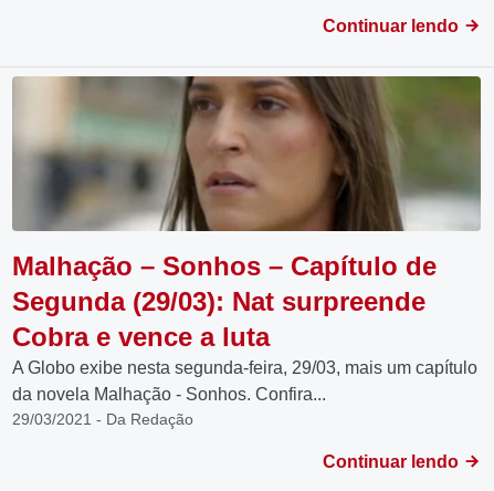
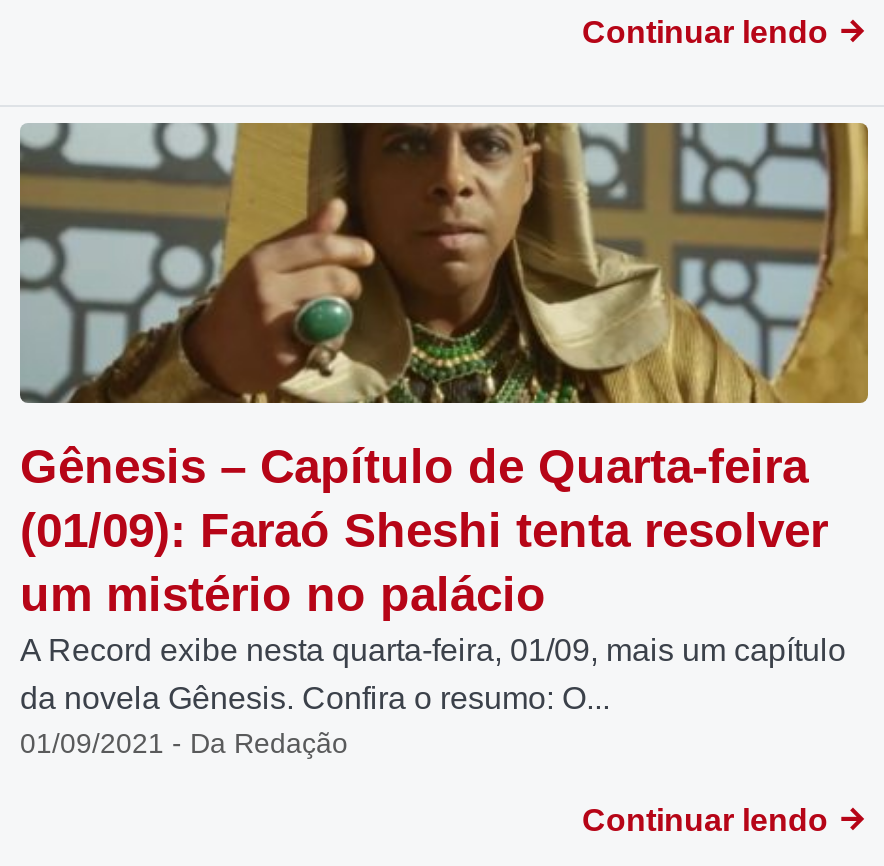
- [image]
- Malhação – Sonhos – Capítulo de
- Segunda (29/03): Nat surpreende
- Cobra e vence a luta
- A Globo exibe nesta segunda-feira, 29/03, mais um capítulo
- da novela Malhação - Sonhos. Confira...
- 29/03/2021 - Da Redação
+ [image]
+ Gênesis – Capítulo de Quarta-feira
+ (01/09): Faraó Sheshi tenta resolver
+ um mistério no palácio
+ A Record exibe nesta quarta-feira, 01/09, mais um capítulo
+ da novela Gênesis. Confira o resumo: O...
+ 01/09/2021 - Da Redação
